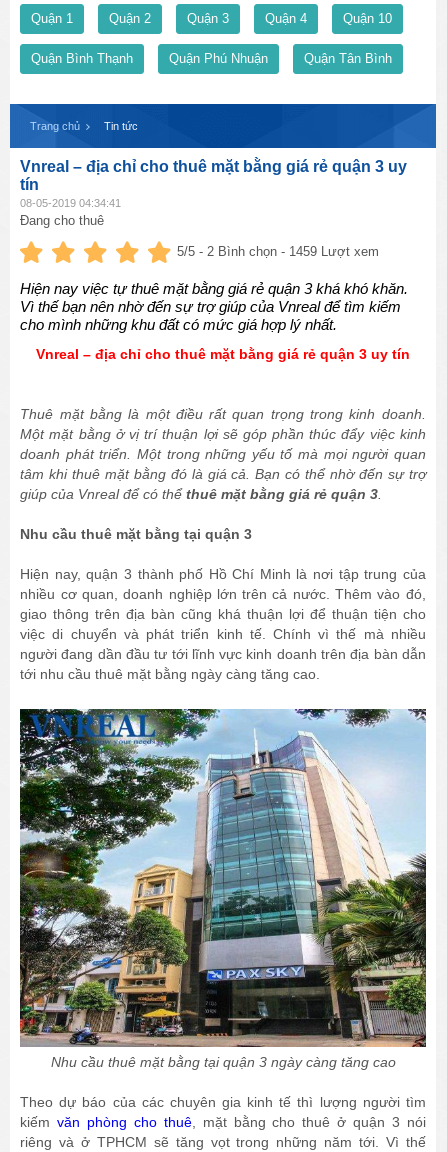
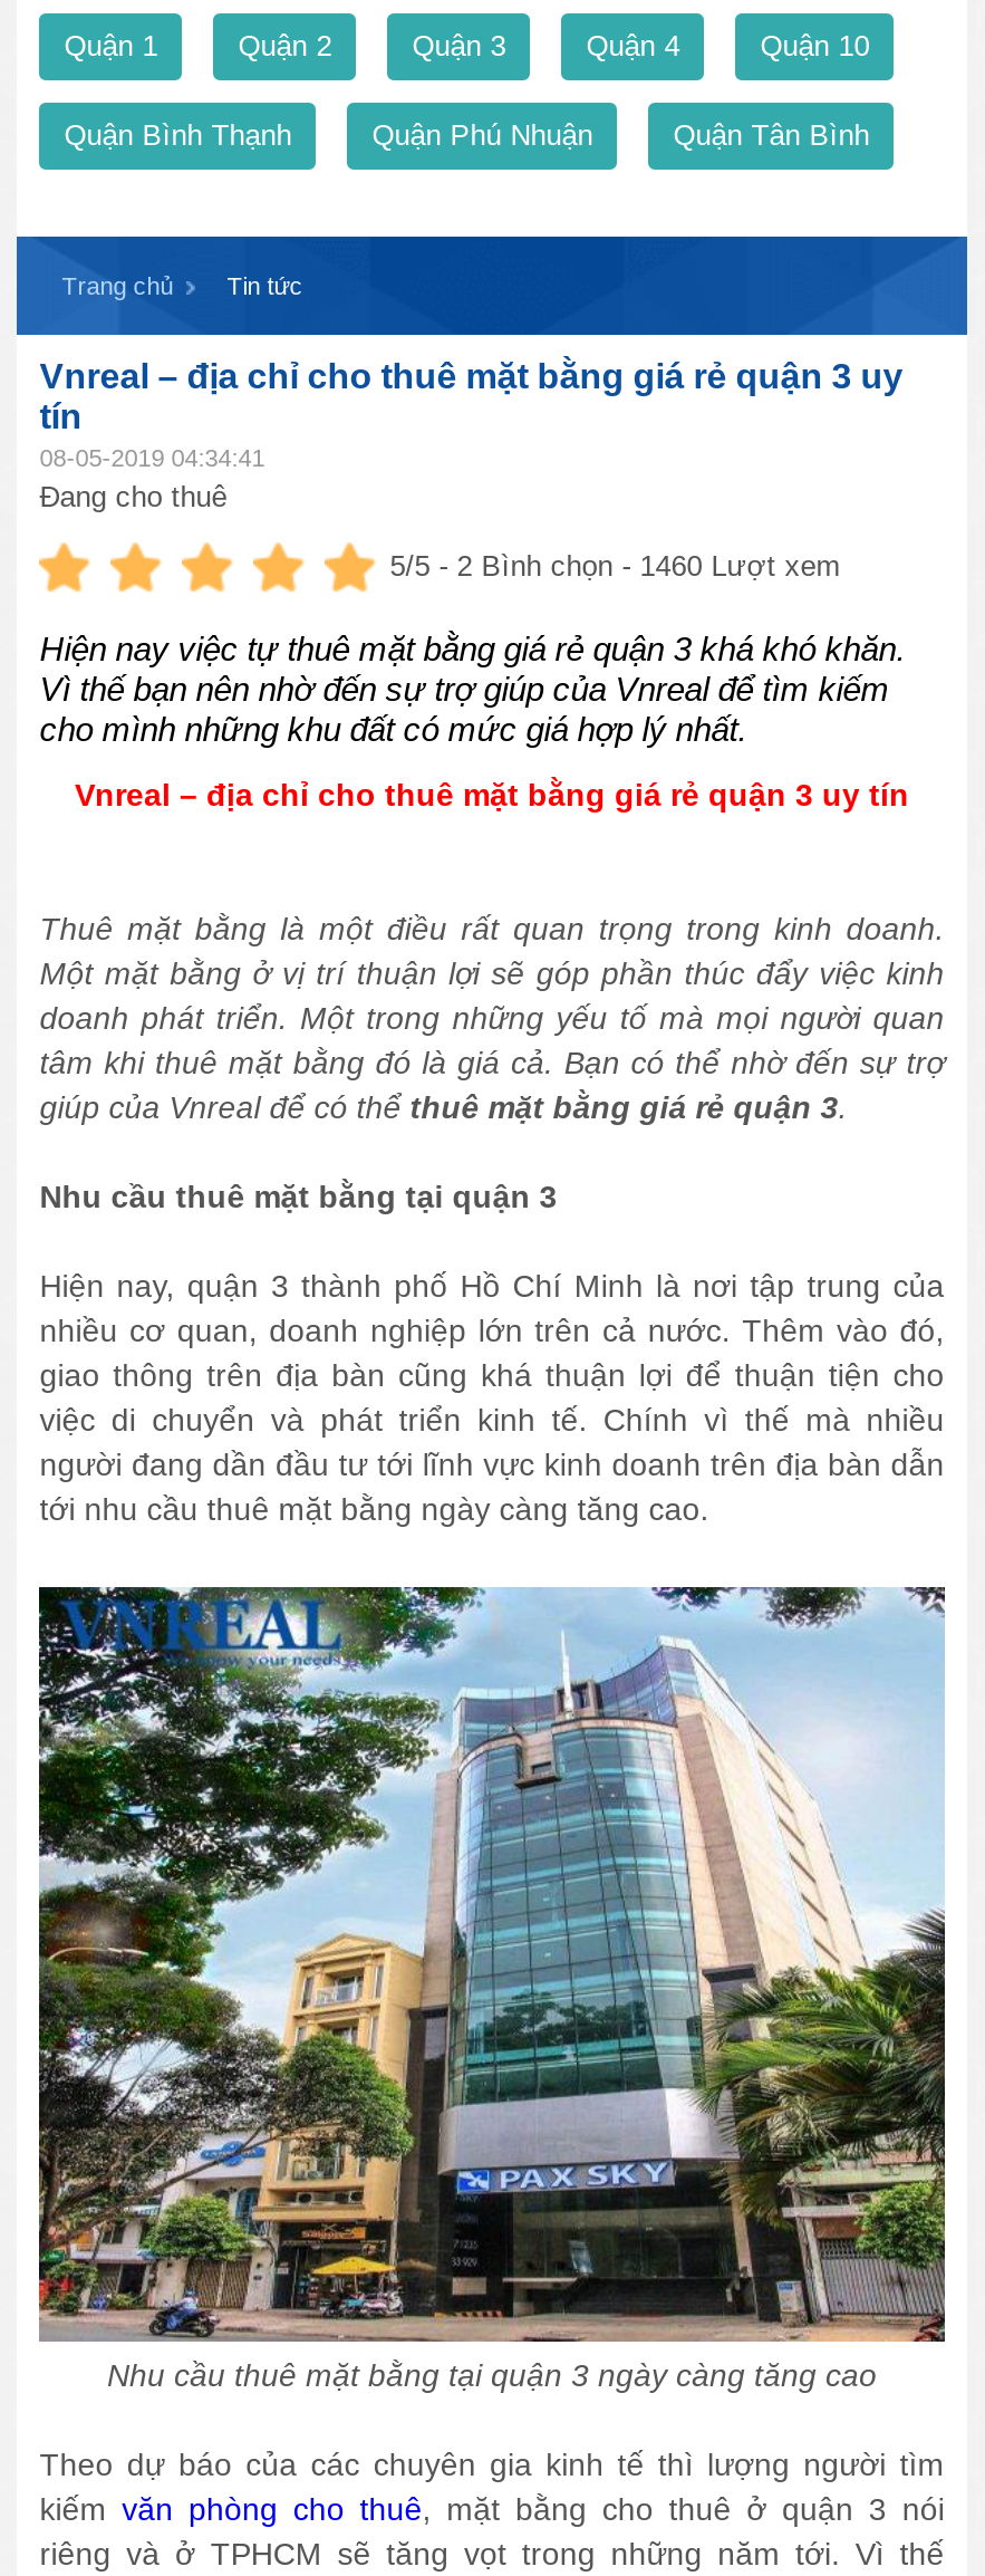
- 5/5 - 2 Bình chọn - 1459 Lượt xem
+ 5/5 - 2 Bình chọn - 1460 Lượt xem
